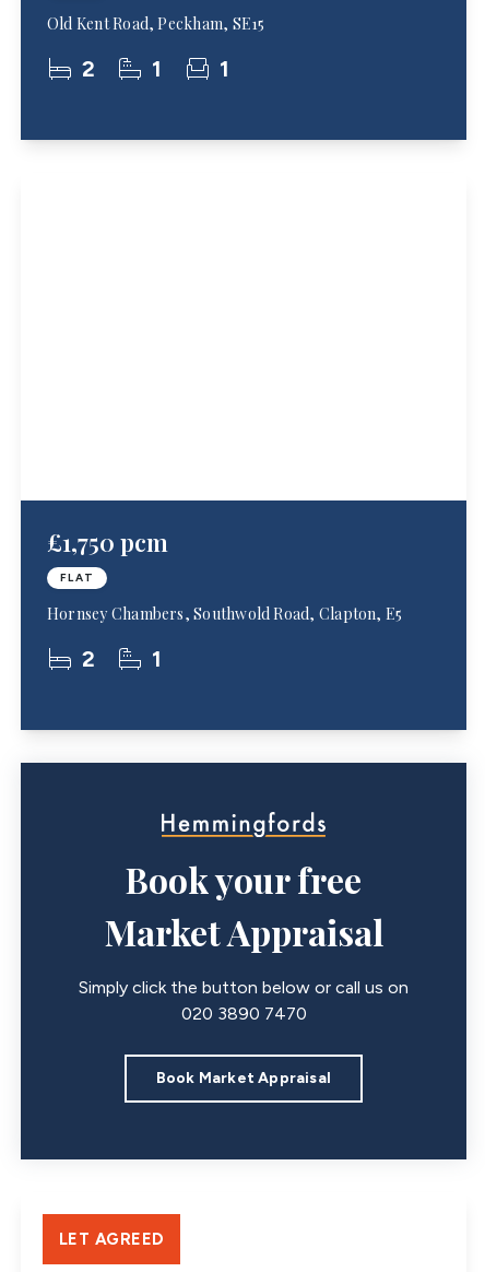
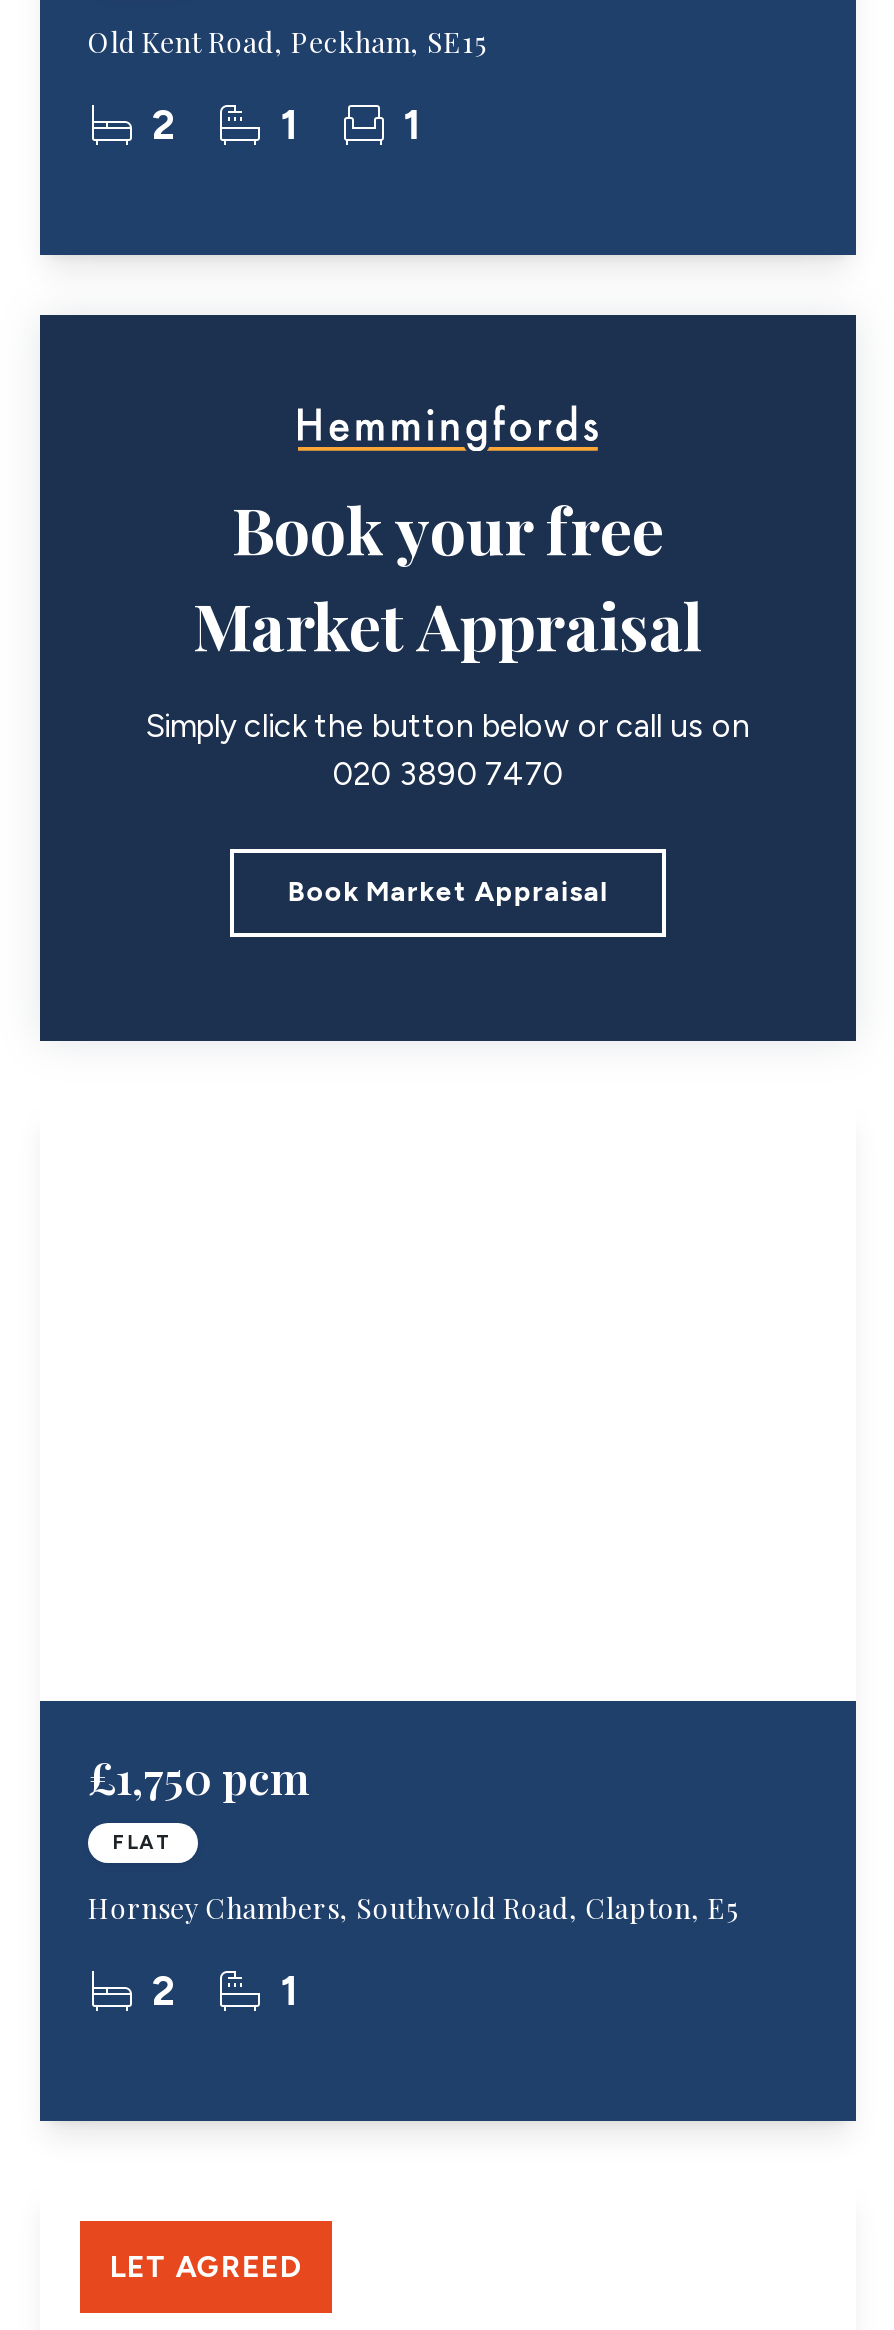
moved down: £1,750 pcm | FLAT | Hornsey Chambers, Southwold Road, Clapton, E5 | 2 | 1

moved up: [image] | Book your free | Market Appraisal | Simply click the button below or call us on | 020 3890 7470 | Book Market Appraisal
